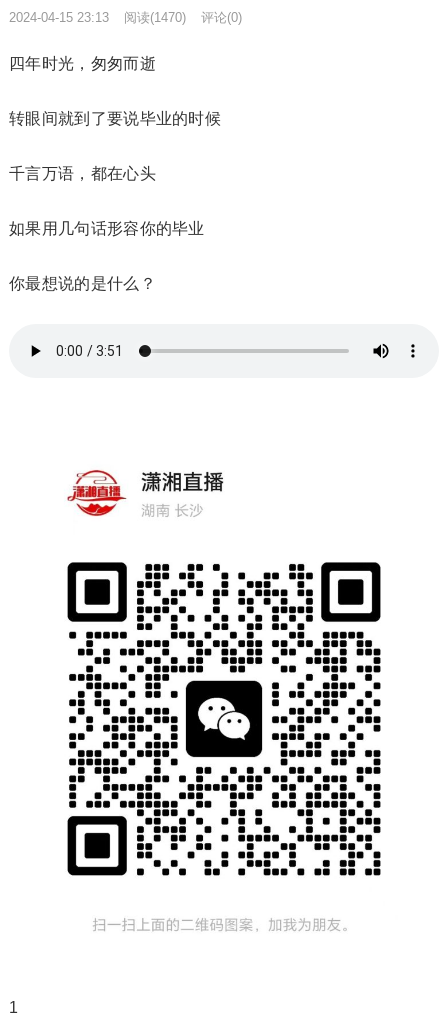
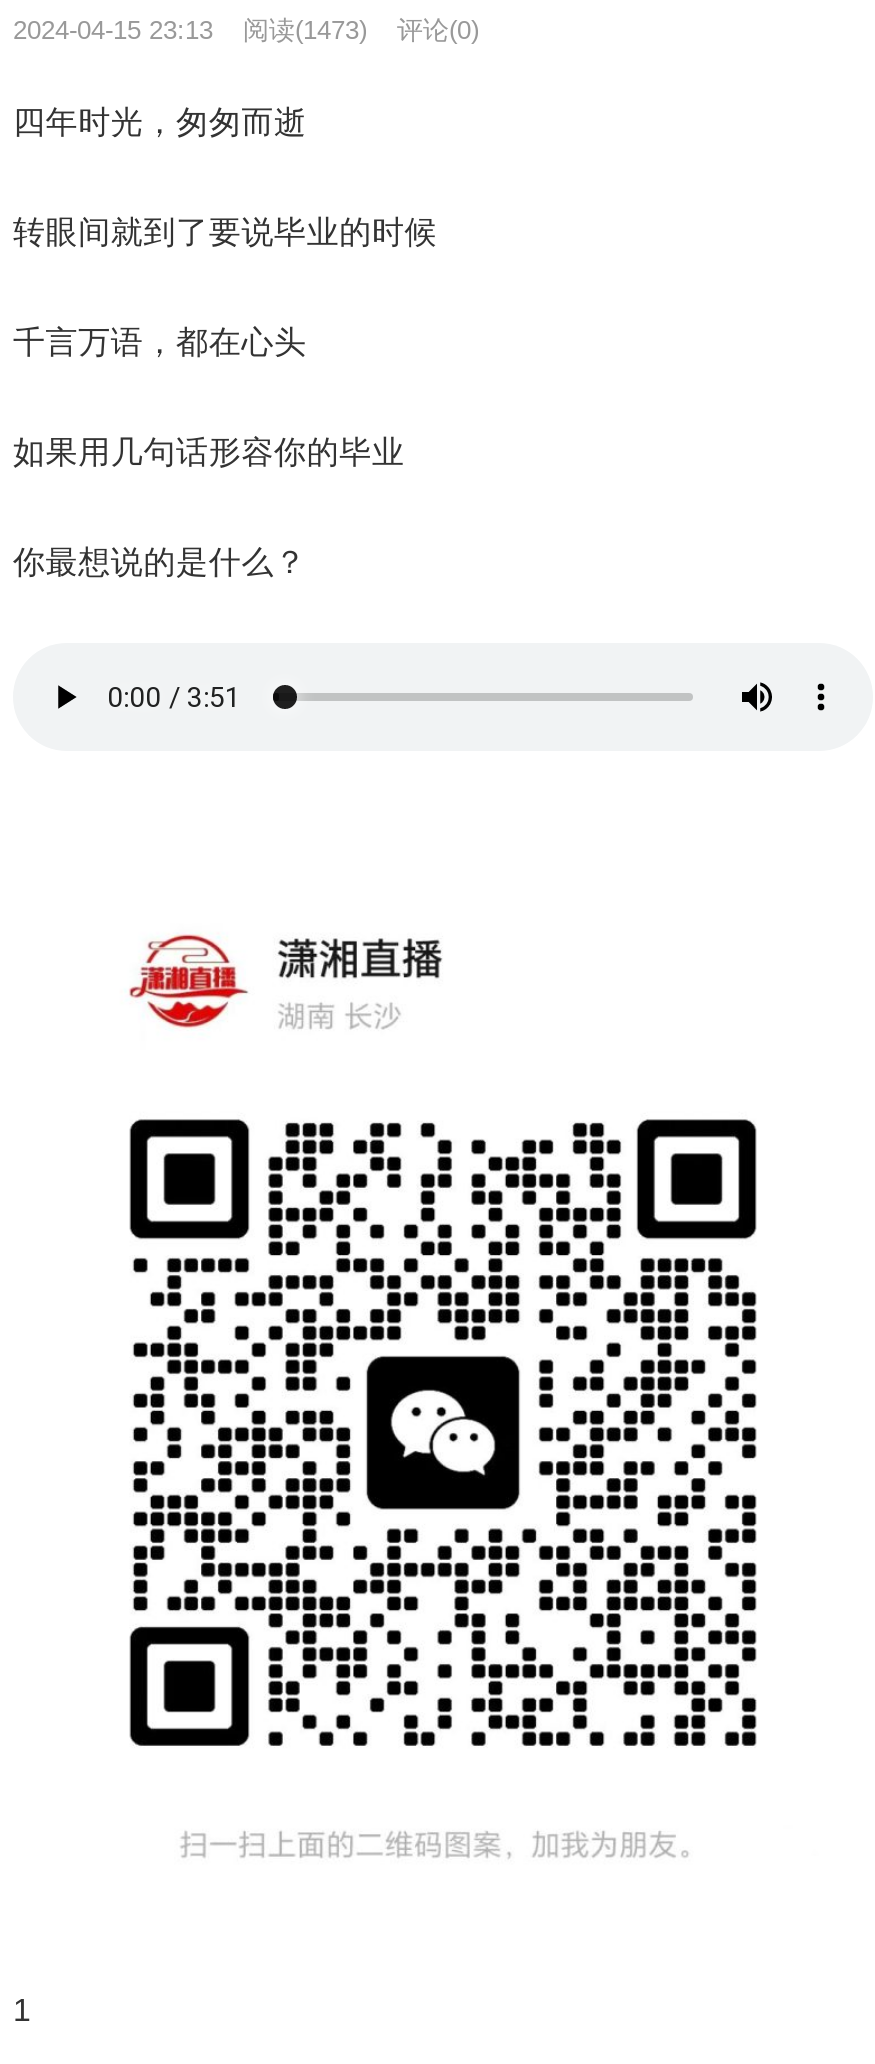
- 2024-04-15 23:13 阅读(1470) 评论(0)
+ 2024-04-15 23:13 阅读(1473) 评论(0)
